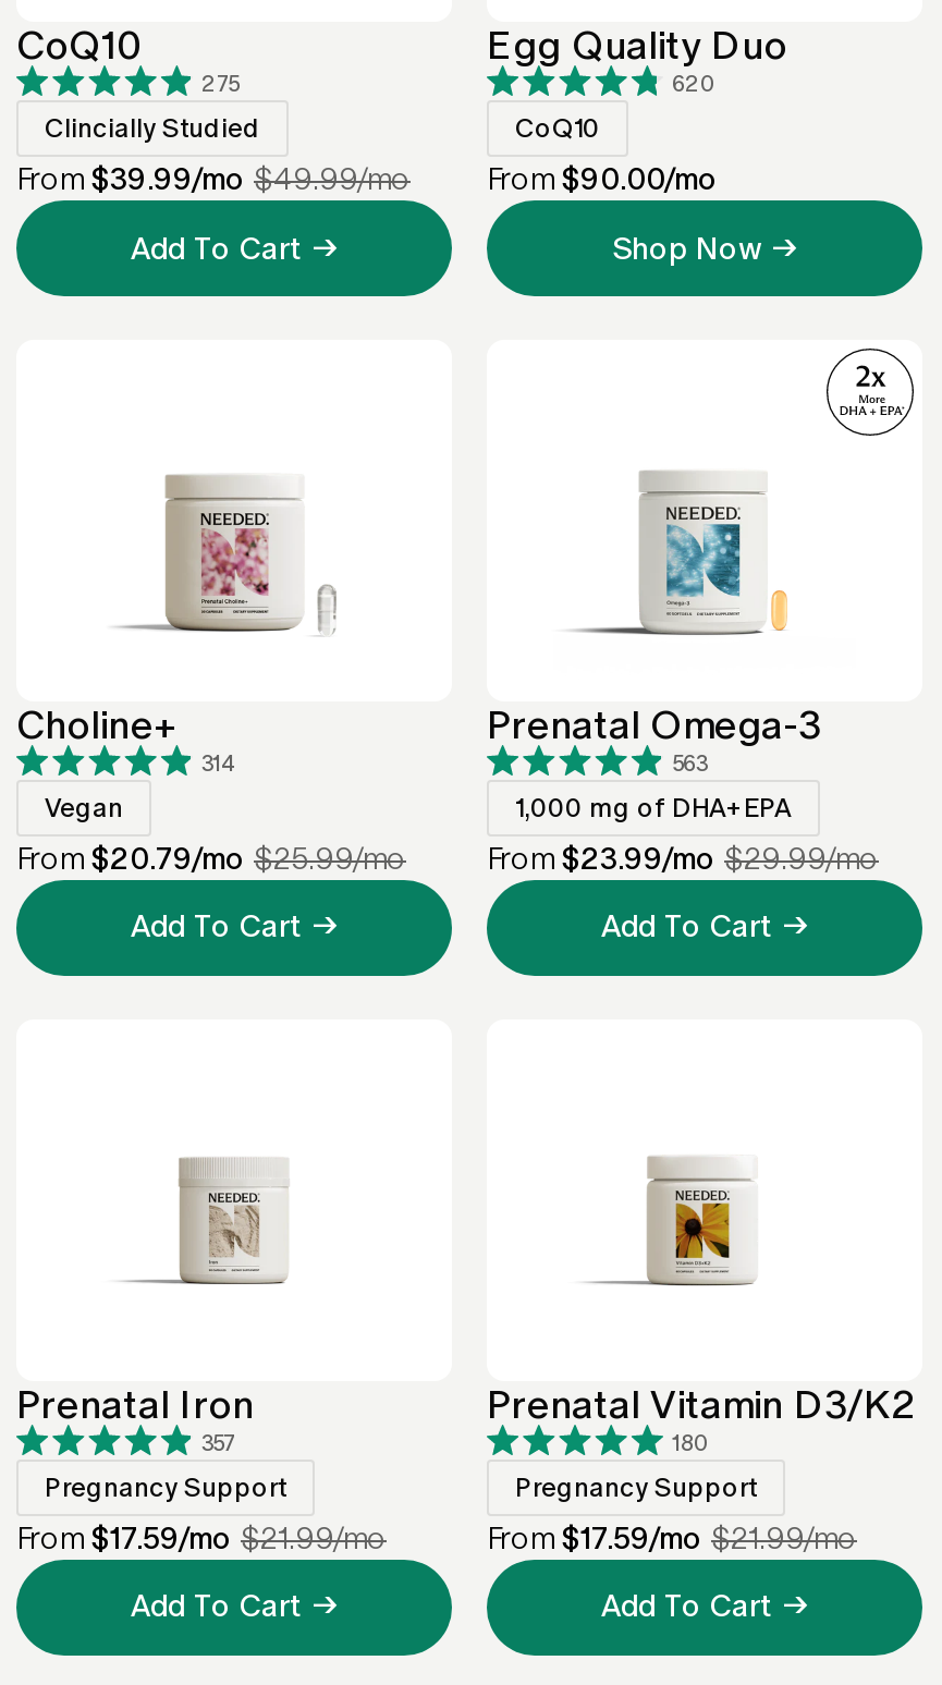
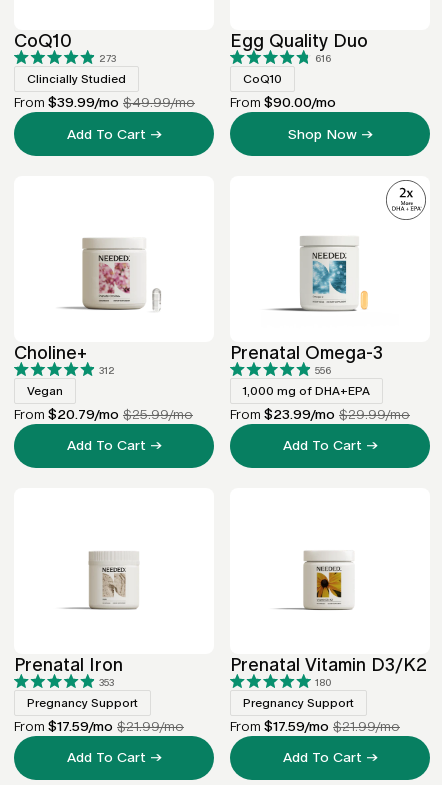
- 275
+ 273

- 620
+ 616

- 314
+ 312

- 563
+ 556

- 357
+ 353
